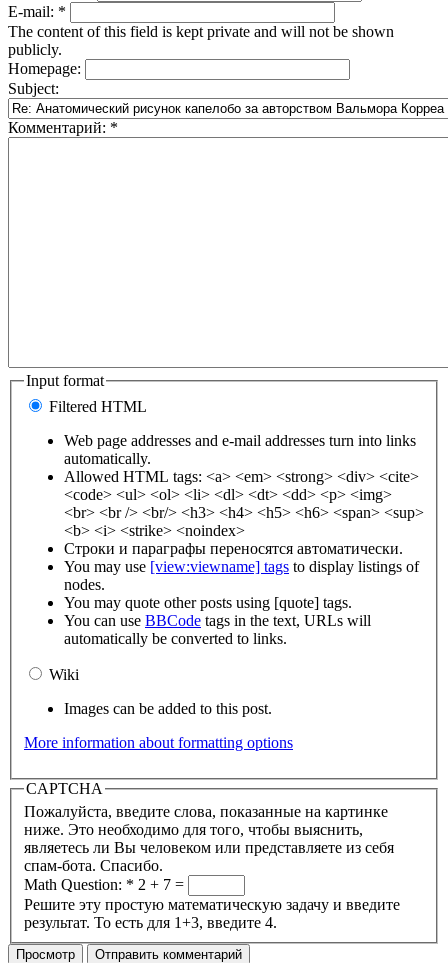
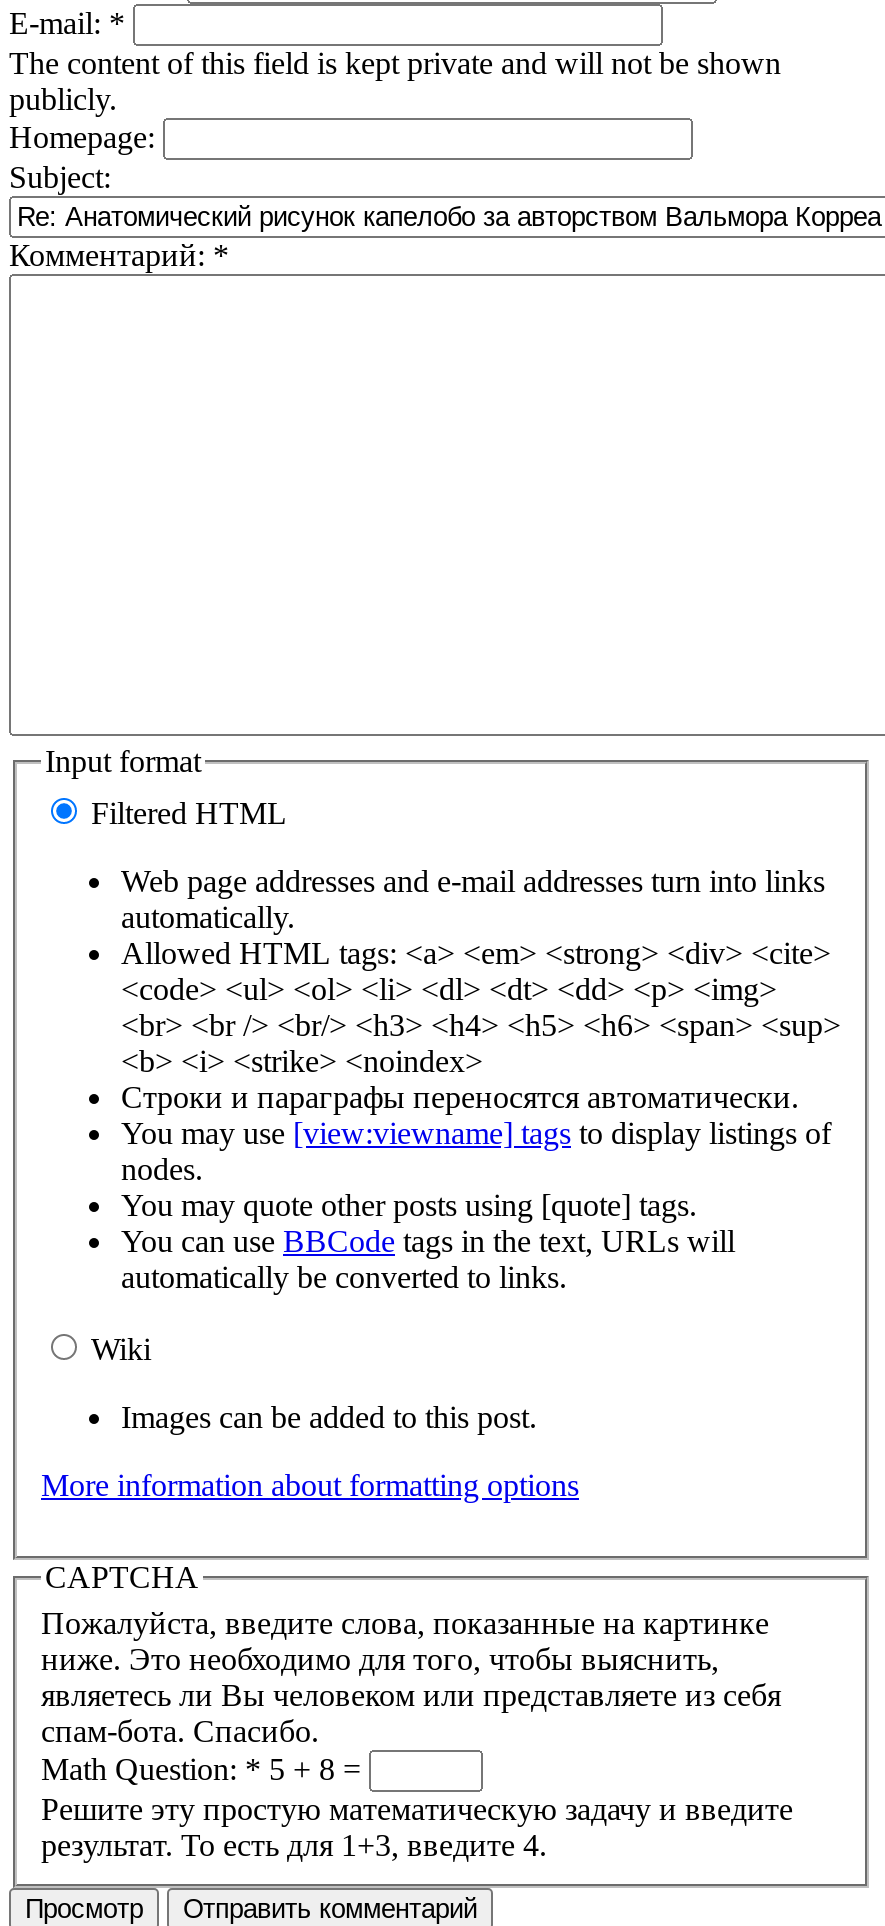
- Math Question: * 2 + 7 =
+ Math Question: * 5 + 8 =
